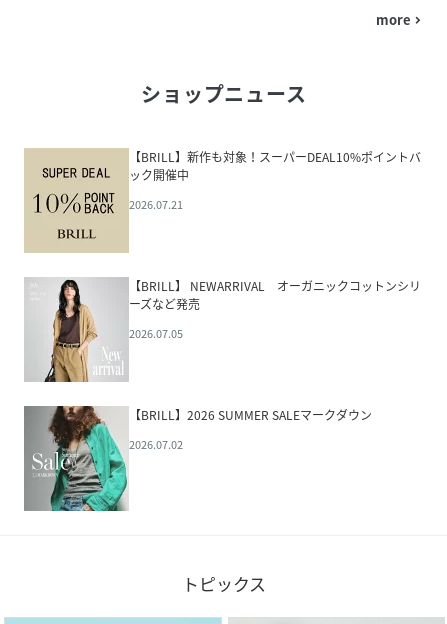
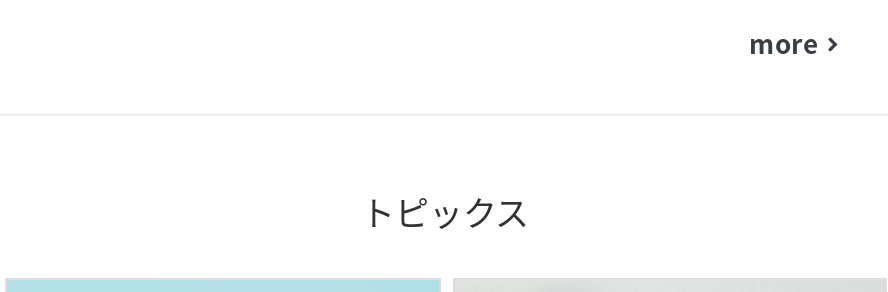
- [image]
- ショップニュース
- 【BRILL】新作も対象！スーパーDEAL10%ポイントバ
- ック開催中
- 2026.07.21

- [image]
- 【BRILL】 NEWARRIVAL オーガニックコットンシリ
- ーズなど発売
- 2026.07.05

- [image]
- 【BRILL】2026 SUMMER SALEマークダウン
- 2026.07.02
